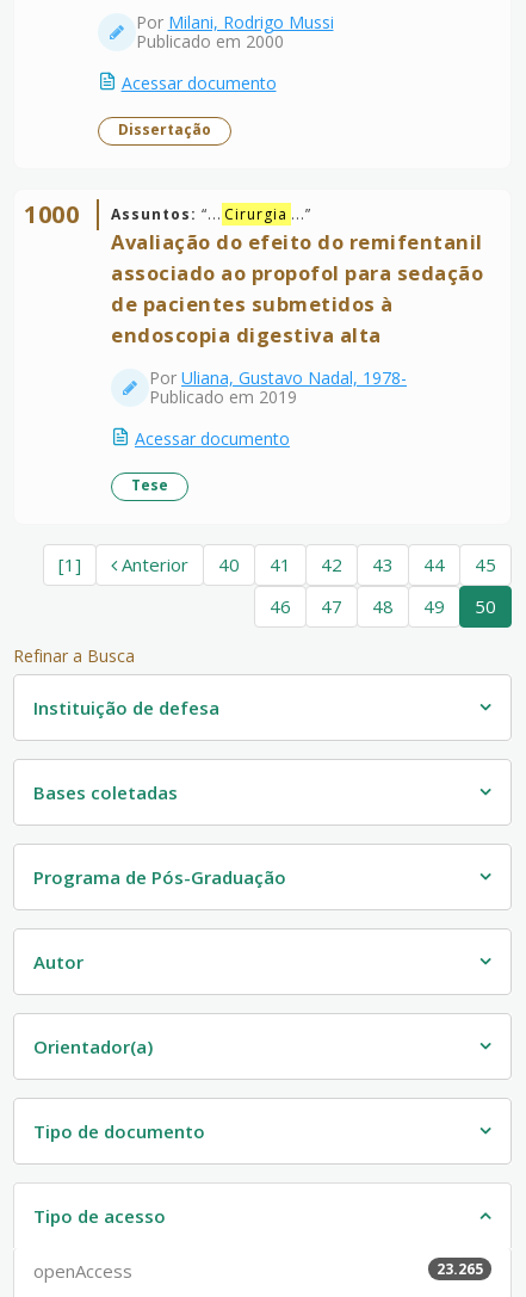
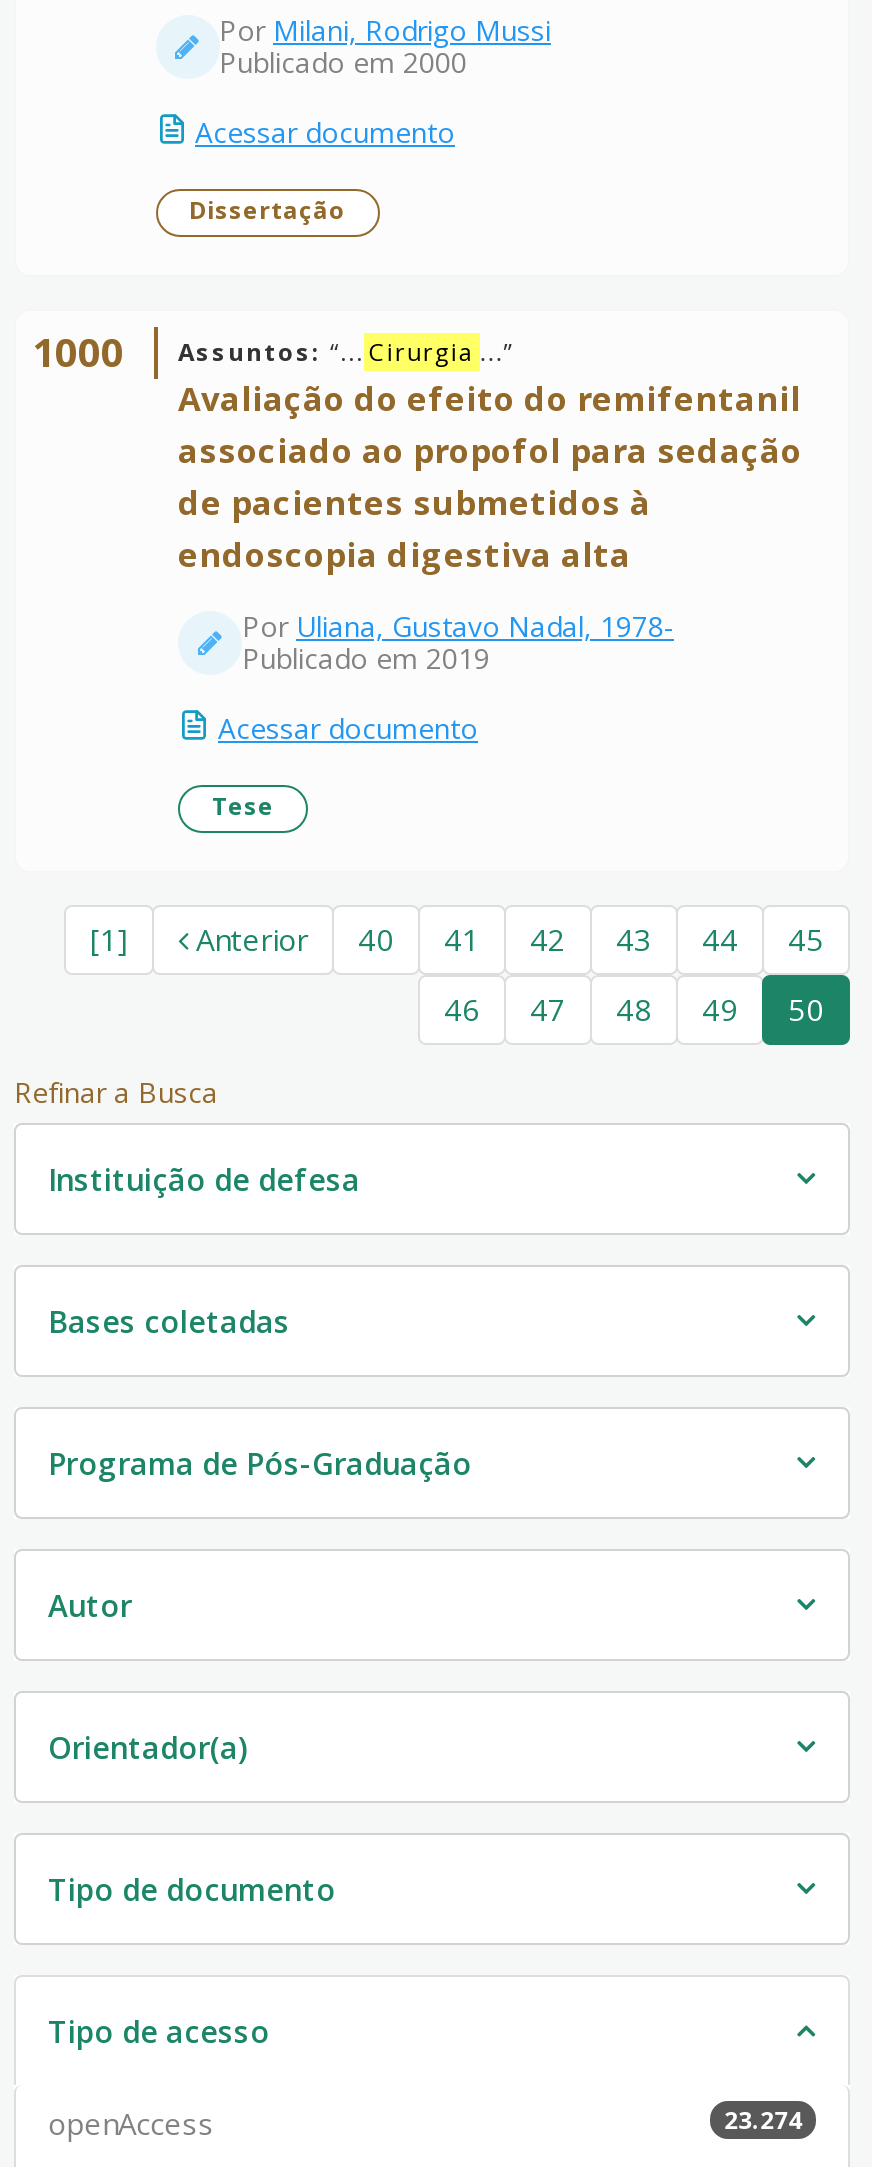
- 23.265
+ 23.274
